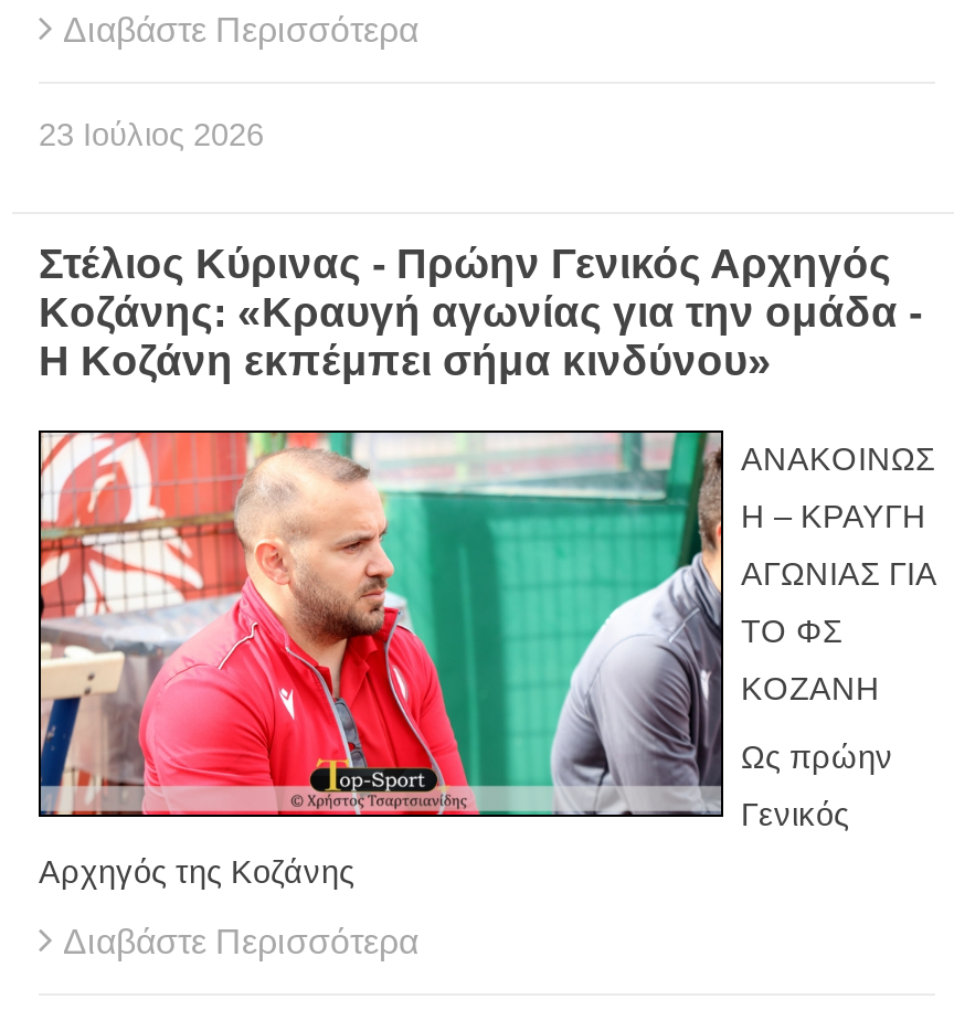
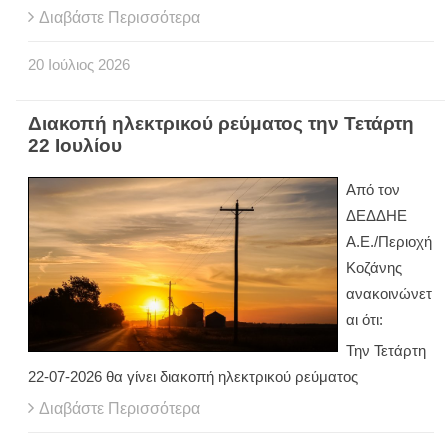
- 23 Ιούλιος 2026
+ 20 Ιούλιος 2026

- Στέλιος Κύρινας - Πρώην Γενικός Αρχηγός
- Κοζάνης: «Κραυγή αγωνίας για την ομάδα -
- Η Κοζάνη εκπέμπει σήμα κινδύνου»
+ Διακοπή ηλεκτρικού ρεύματος την Τετάρτη
+ 22 Ιουλίου

- [image]
- ΑΝΑΚΟΙΝΩΣ
+ [image]
+ Από τον

- Η – ΚΡΑΥΓΗ
+ ΔΕΔΔΗΕ

- ΑΓΩΝΙΑΣ ΓΙΑ
+ Α.Ε./Περιοχή

- ΤΟ ΦΣ
+ Κοζάνης

- ΚΟΖΑΝΗ
+ ανακοινώνετ

- Ως πρώην
+ αι ότι:

- Γενικός
+ Την Τετάρτη

- Αρχηγός της Κοζάνης
+ 22-07-2026 θα γίνει διακοπή ηλεκτρικού ρεύματος
